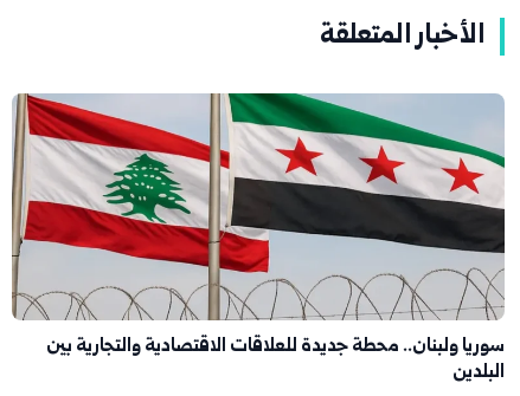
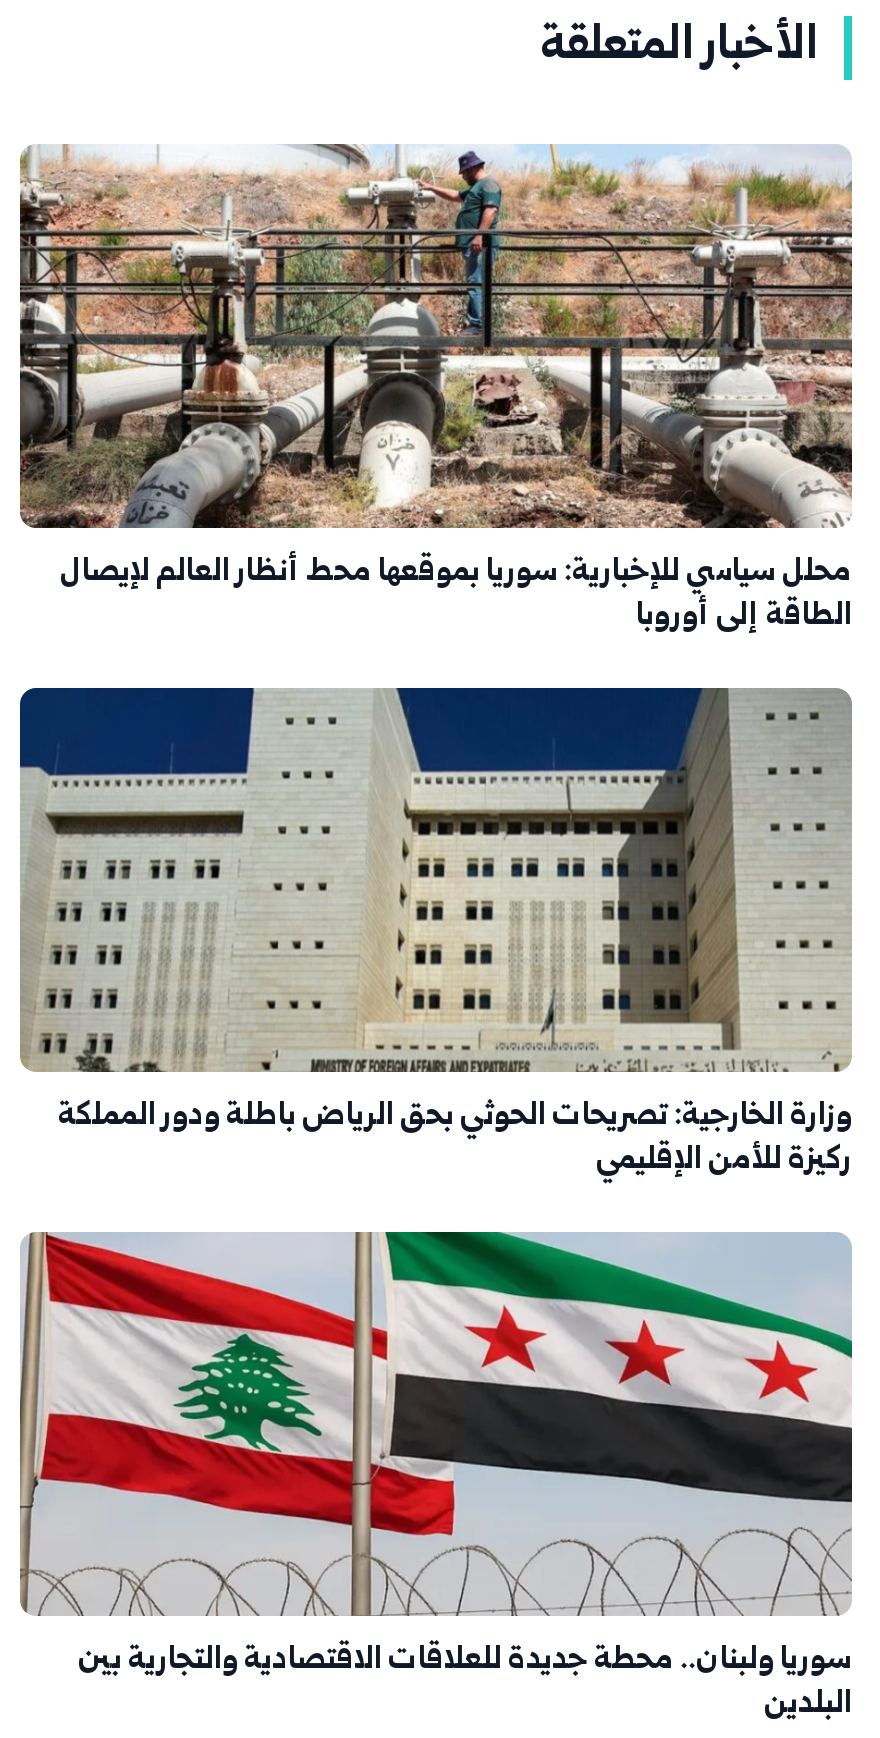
+ [image]
+ محلل سياسي للإخبارية: سوريا بموقعها محط أنظار العالم لإيصال
+ الطاقة إلى أوروبا

+ [image]
+ وزارة الخارجية: تصريحات الحوثي بحق الرياض باطلة ودور المملكة
+ ركيزة للأمن الإقليمي
